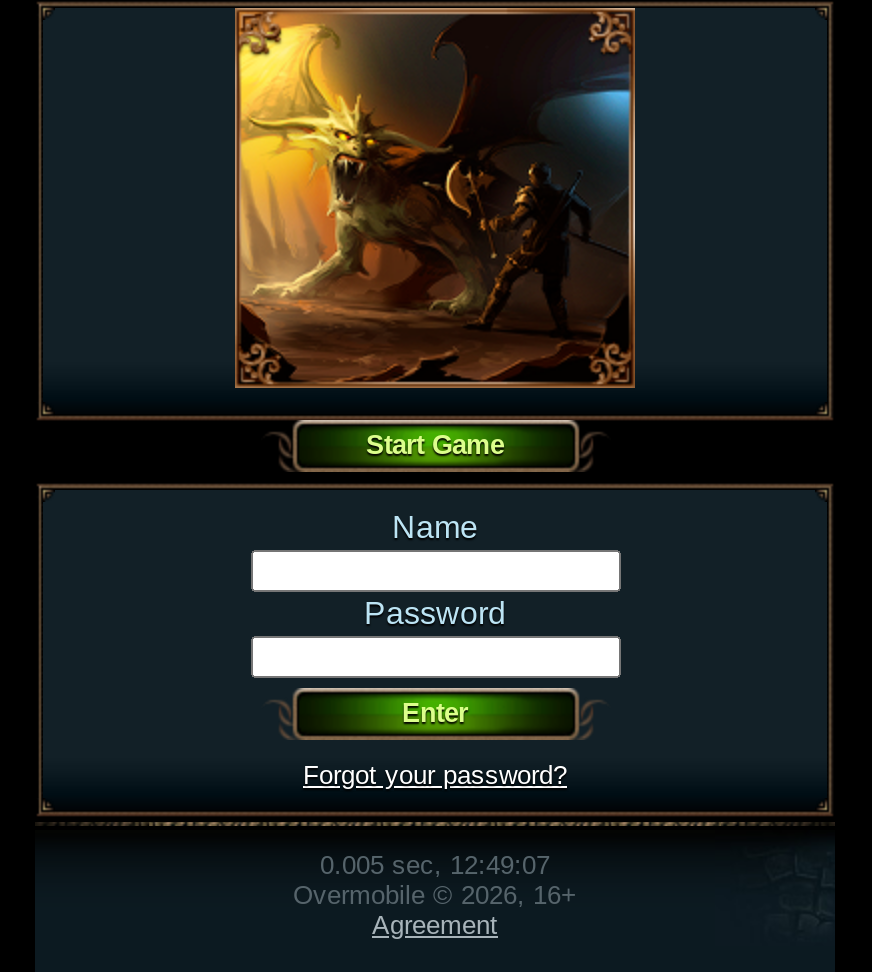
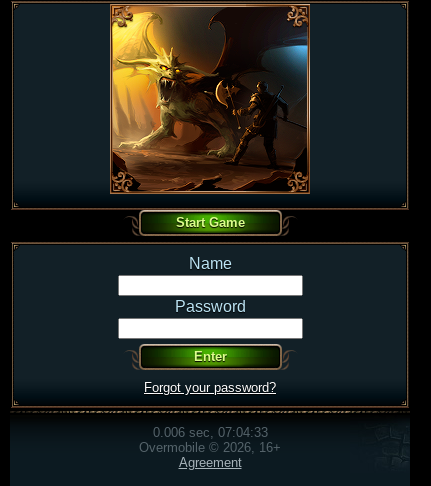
- 0.005 sec, 12:49:07
+ 0.006 sec, 07:04:33
